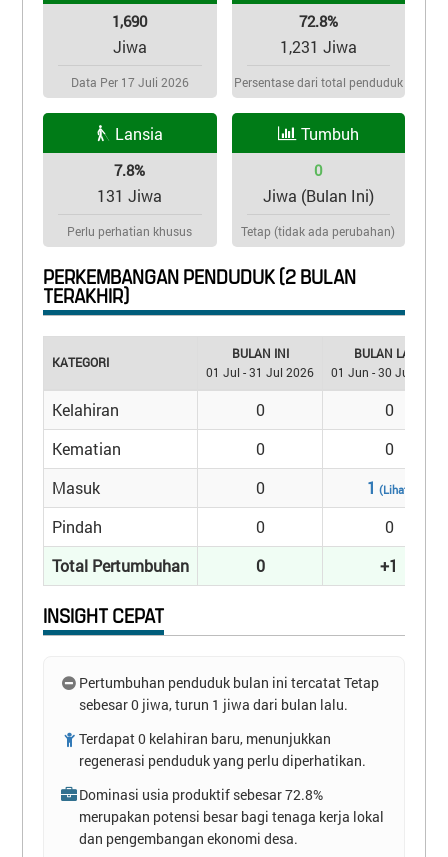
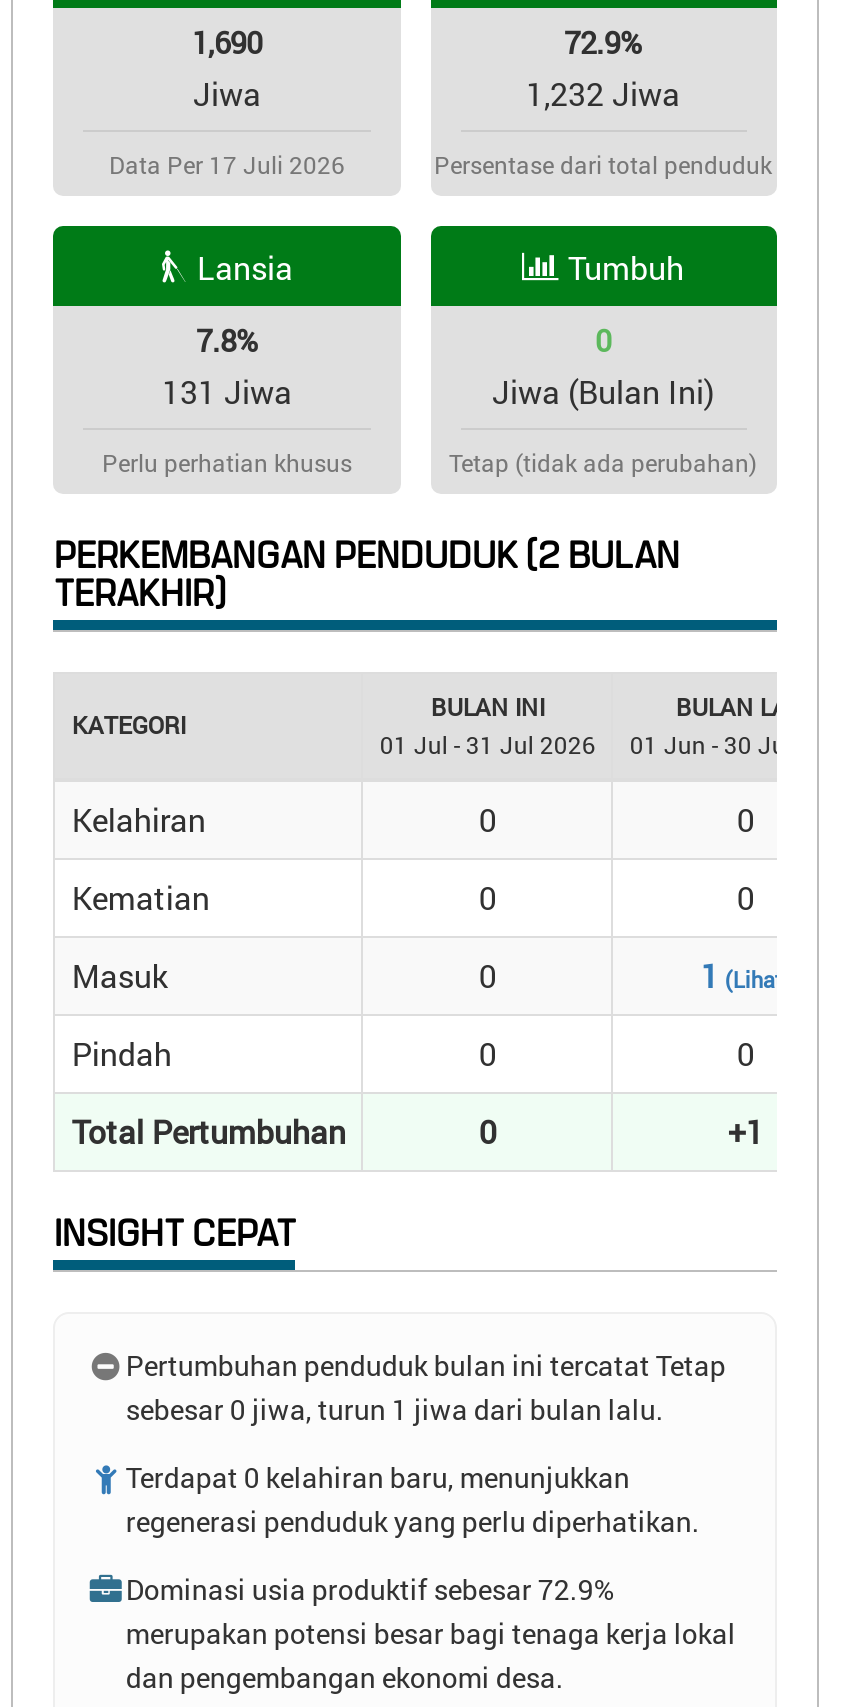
- 72.8%
+ 72.9%

- 1,231 Jiwa
+ 1,232 Jiwa

- Dominasi usia produktif sebesar 72.8%
+ Dominasi usia produktif sebesar 72.9%
